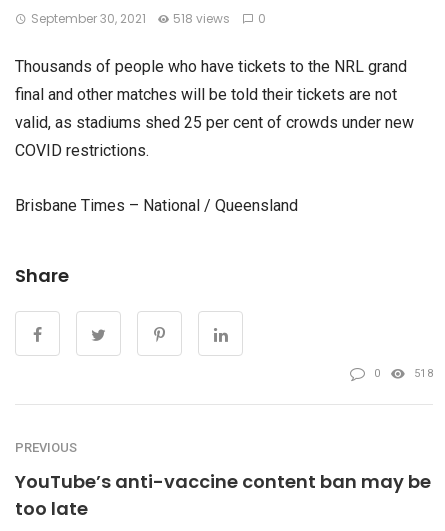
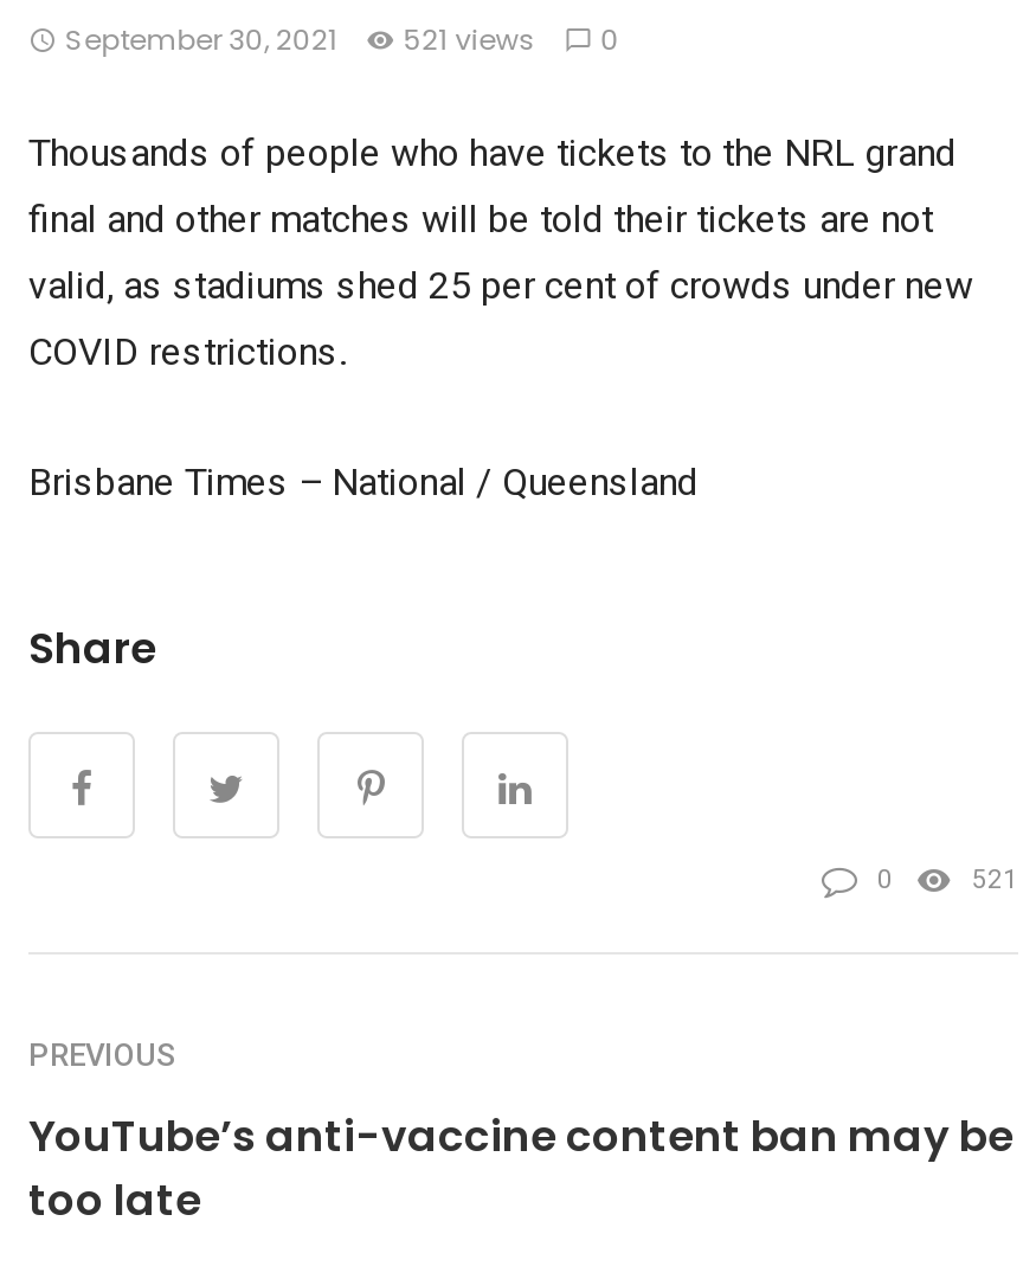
- September 30, 2021 518 views 0
+ September 30, 2021 521 views 0

- 518
+ 521
